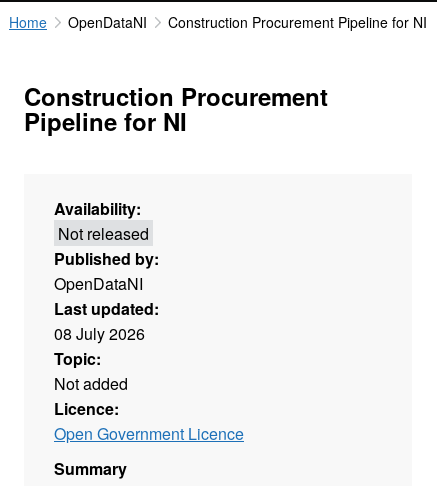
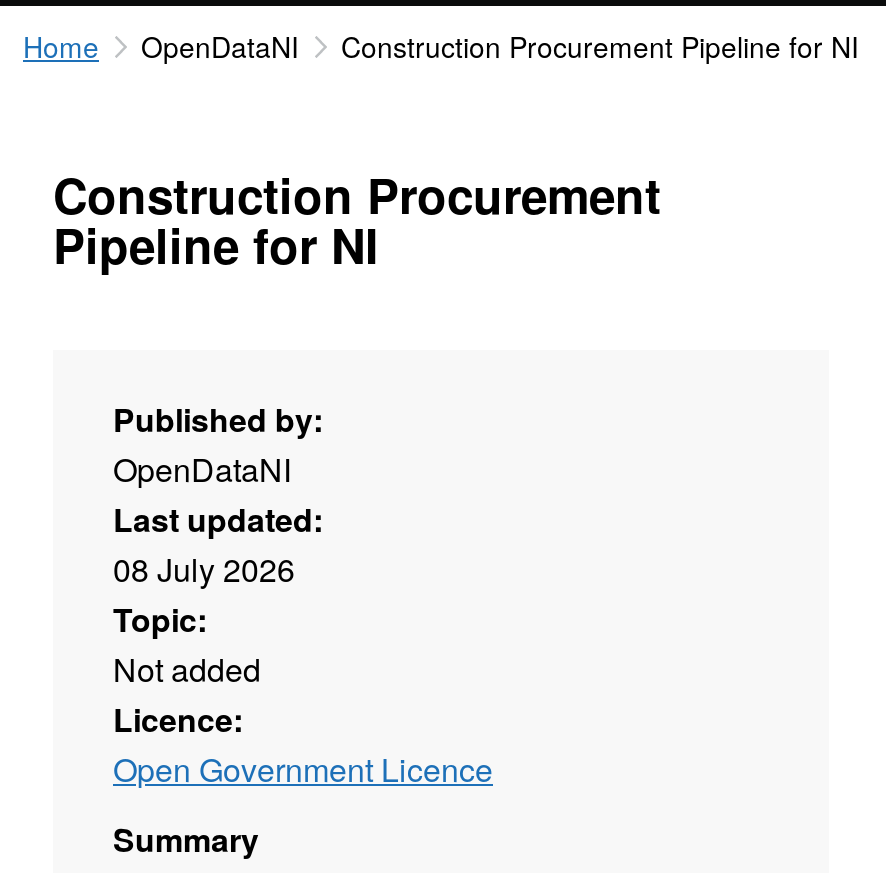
- Availability:
- Not released
